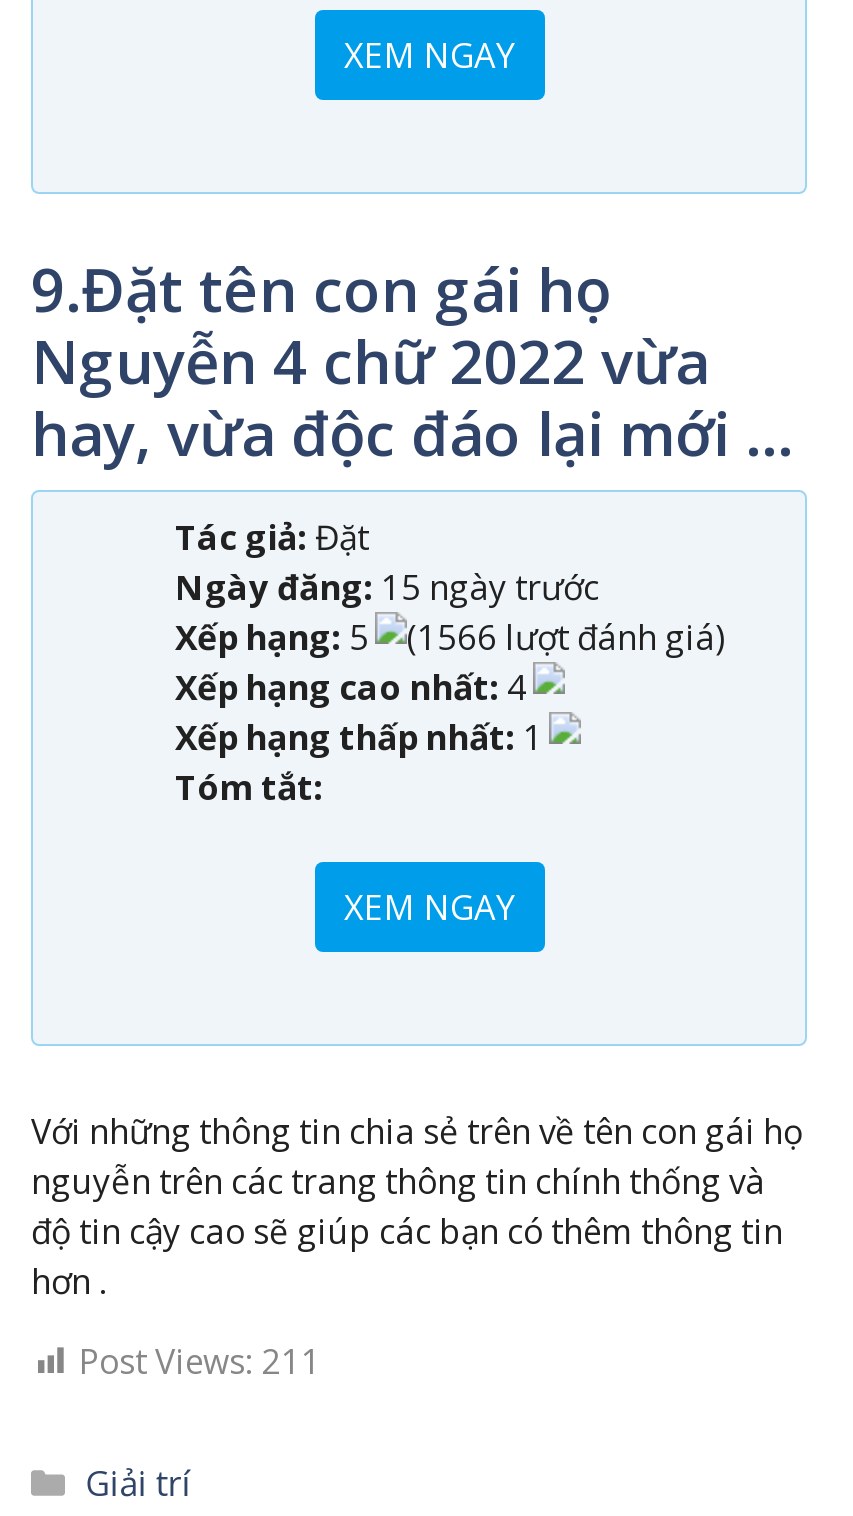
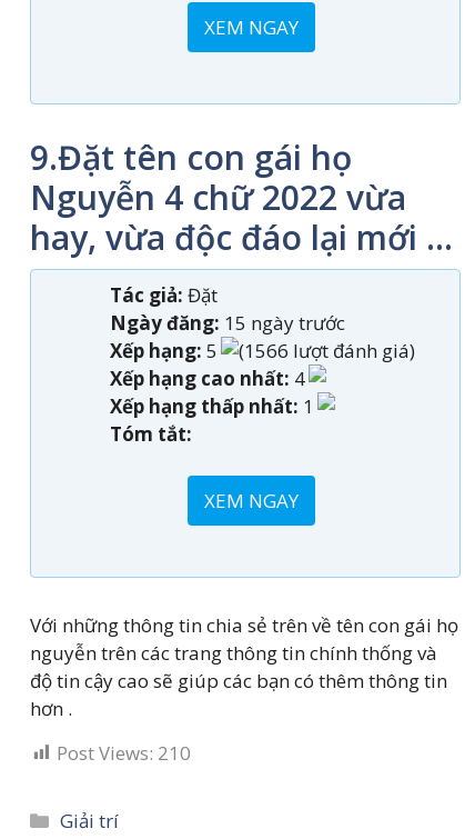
- Post Views: 211
+ Post Views: 210
